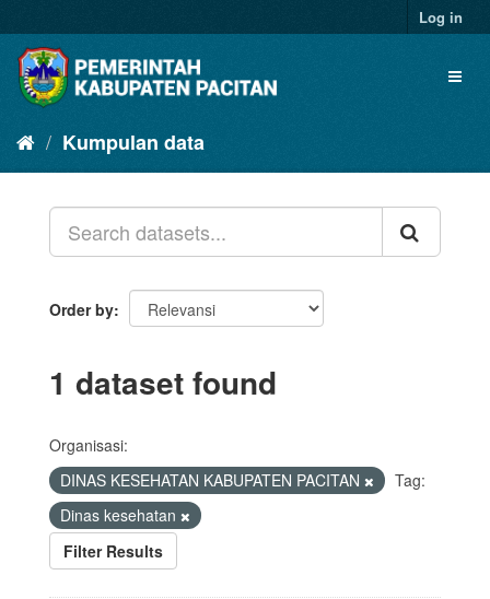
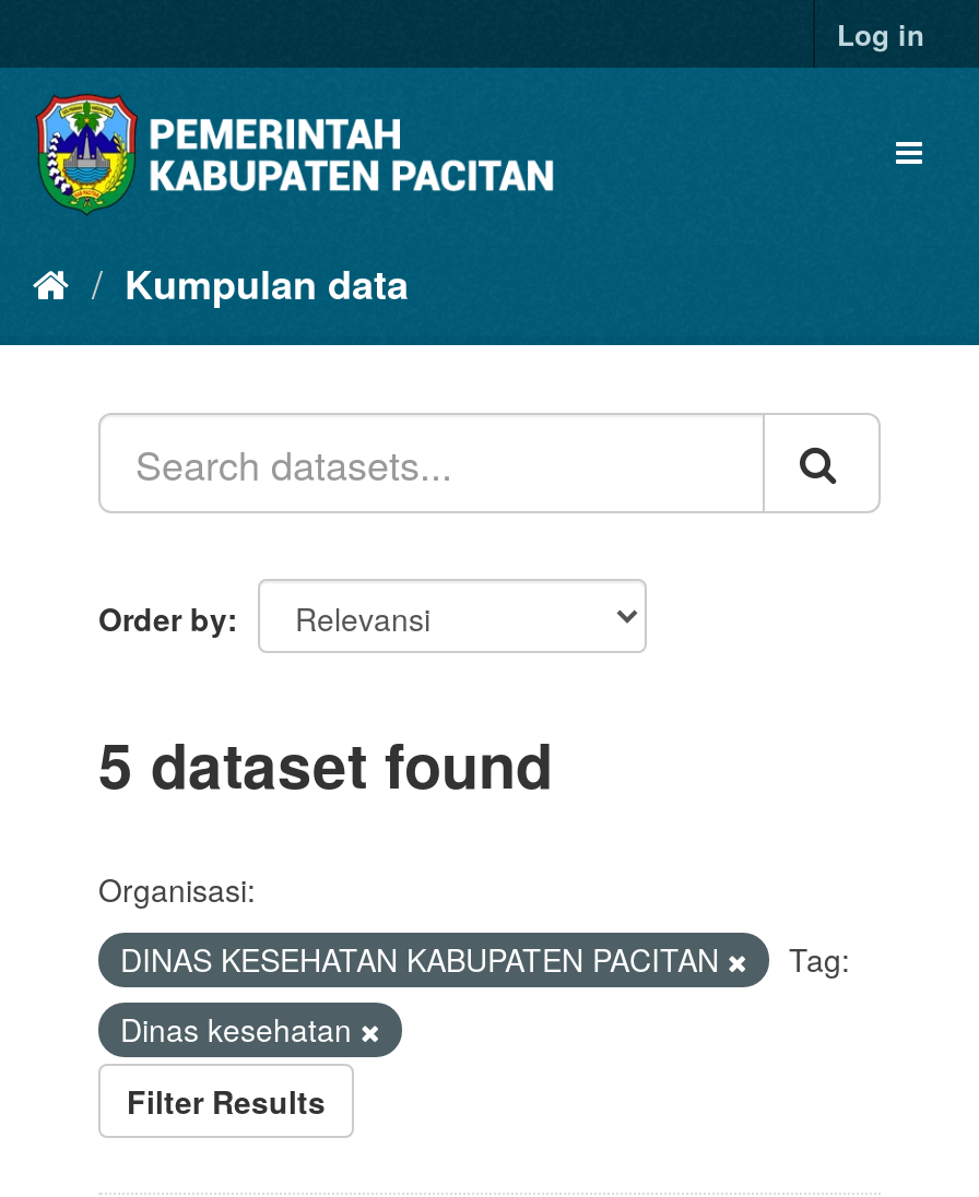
- 1 dataset found
+ 5 dataset found
